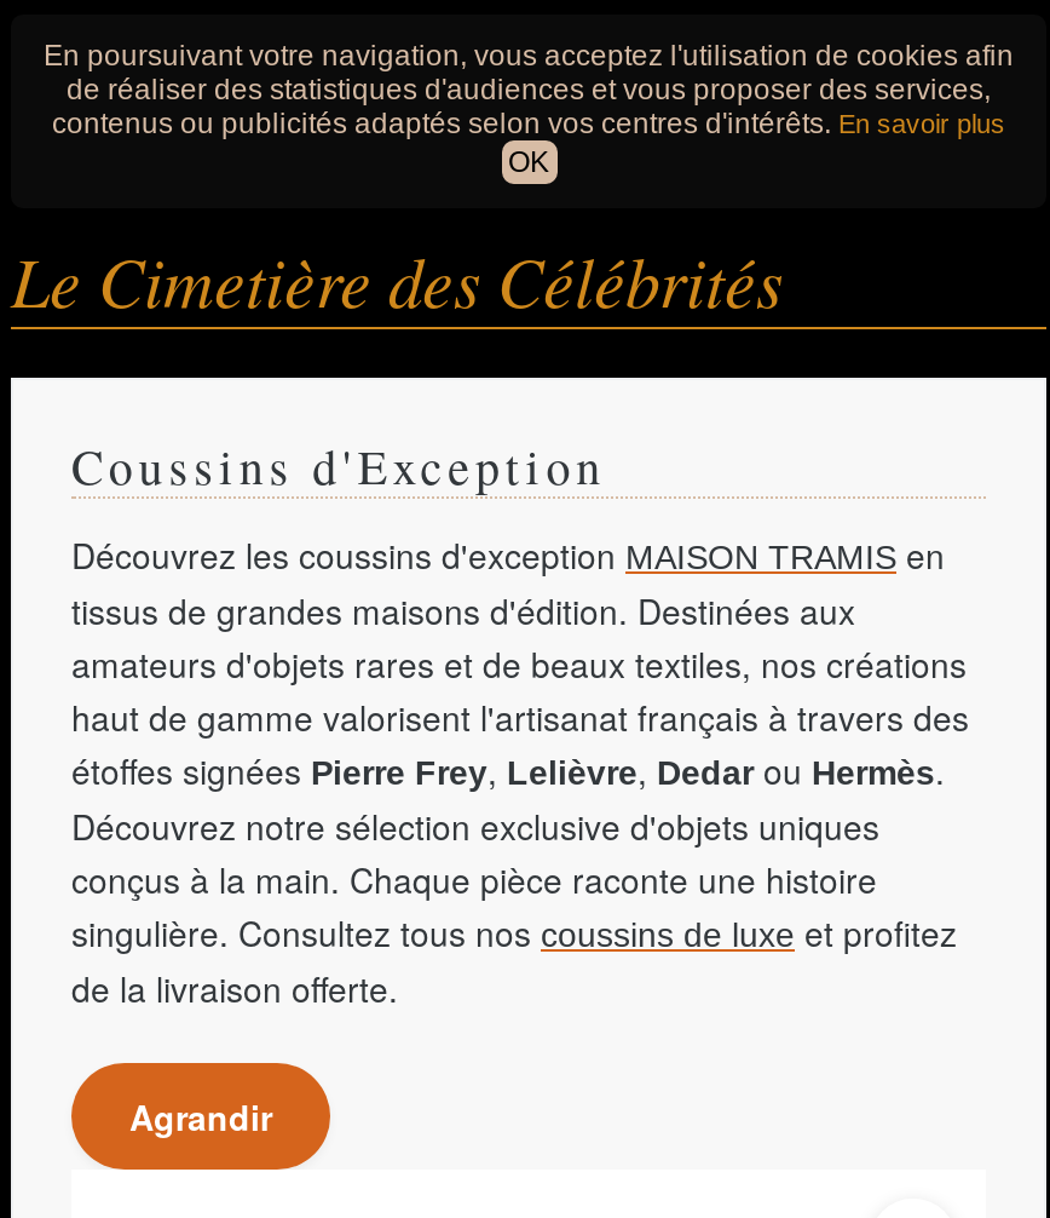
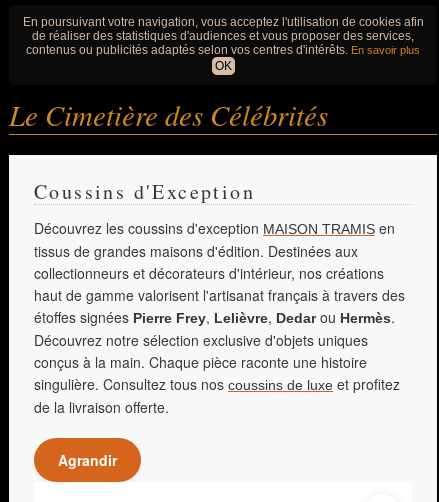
- amateurs d'objets rares et de beaux textiles, nos créations
+ collectionneurs et décorateurs d'intérieur, nos créations
